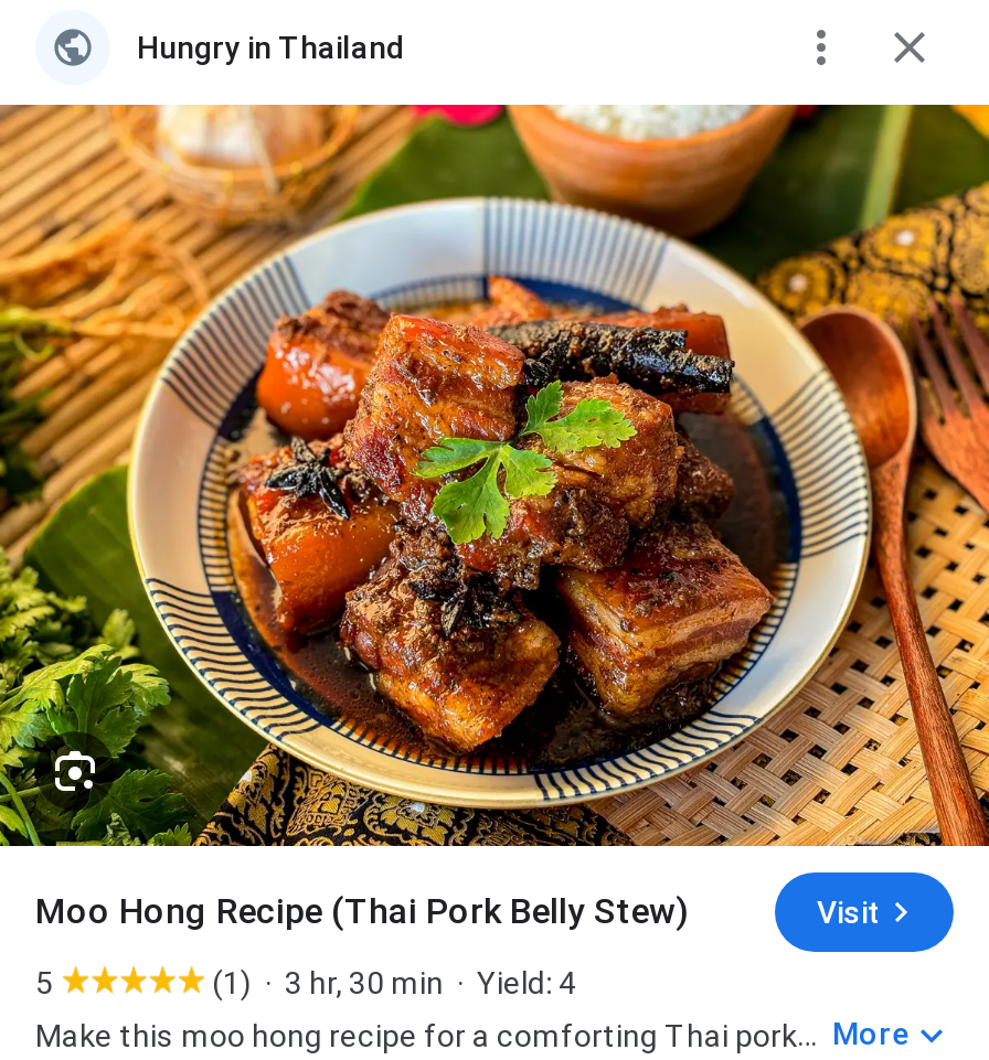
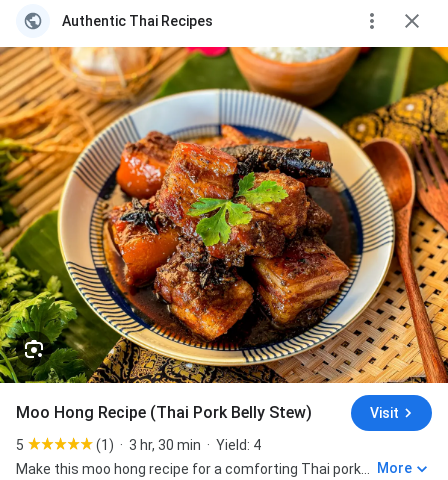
- Hungry in Thailand
+ Authentic Thai Recipes
